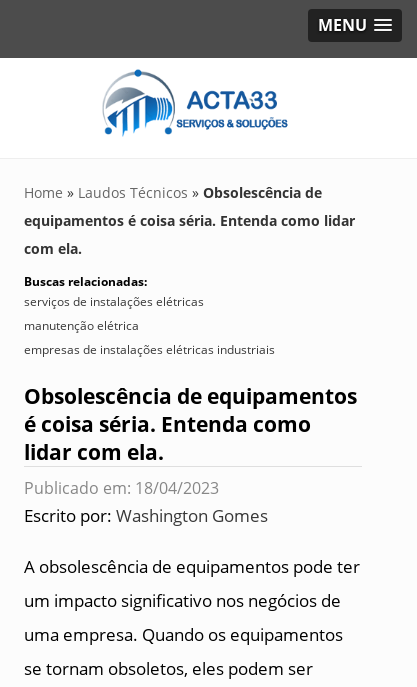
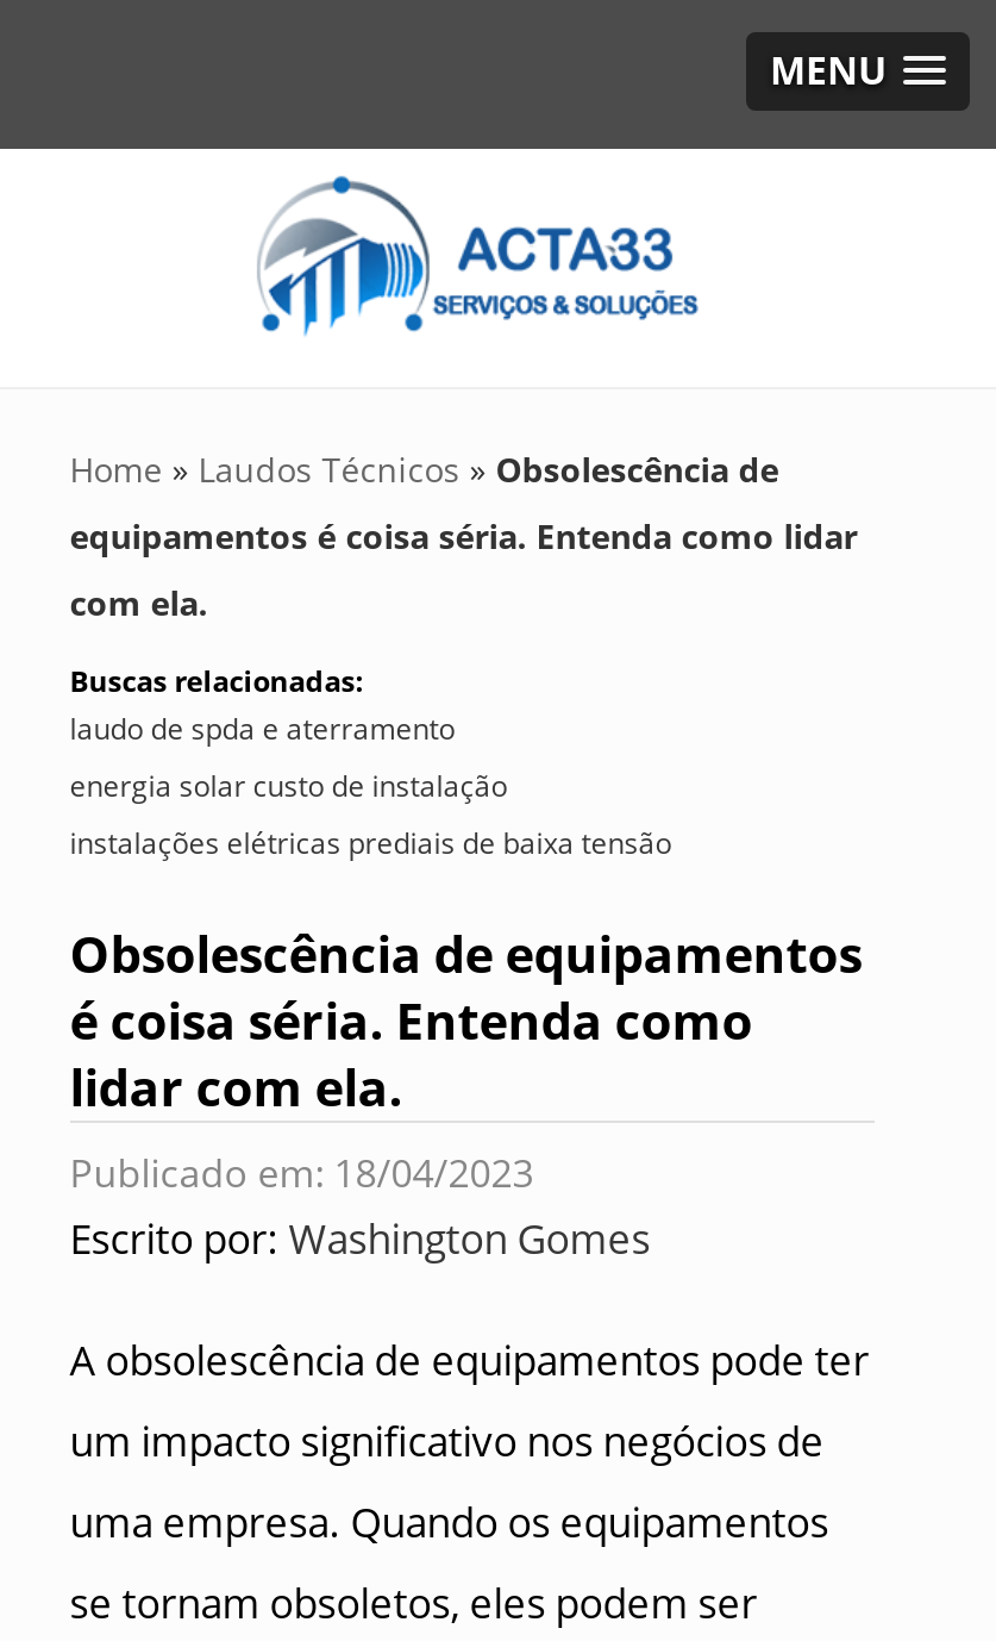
- serviços de instalações elétricas
- manutenção elétrica
- empresas de instalações elétricas industriais
+ laudo de spda e aterramento
+ energia solar custo de instalação
+ instalações elétricas prediais de baixa tensão
